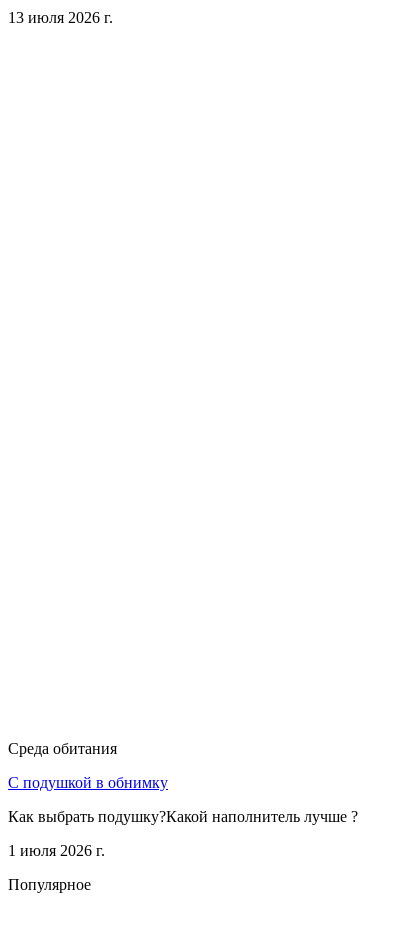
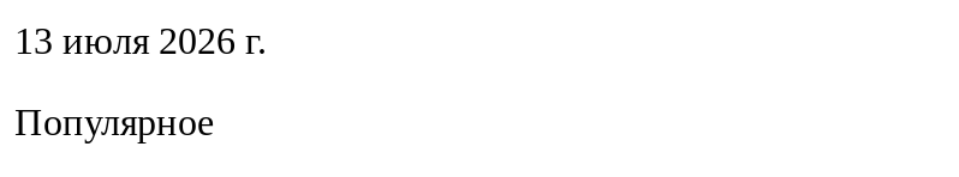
- Среда обитания
- С подушкой в обнимку
- Как выбрать подушку?Какой наполнитель лучше ?
- 1 июля 2026 г.
